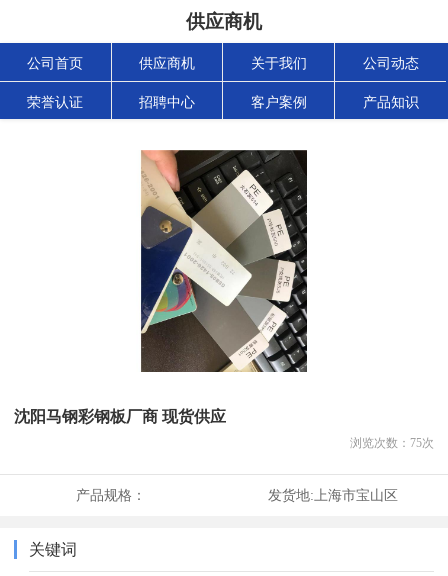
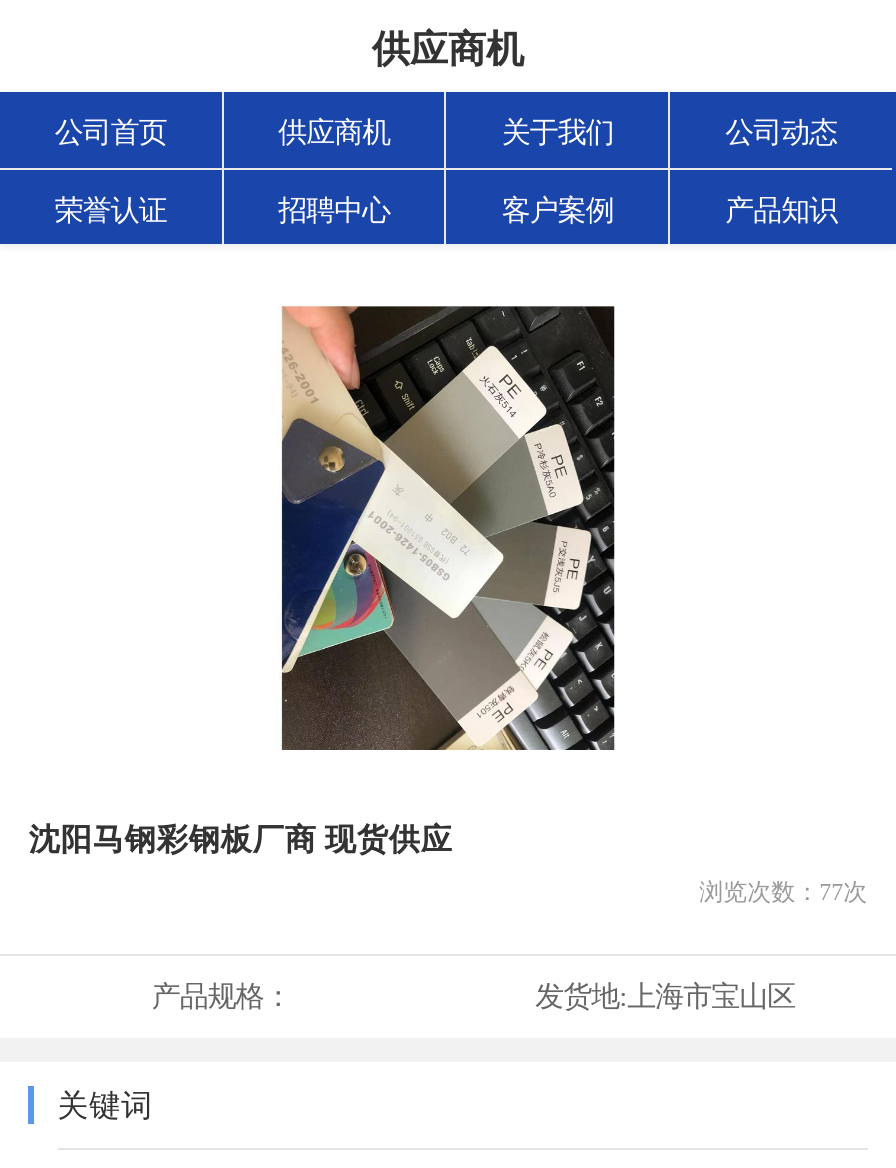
- 浏览次数：75次
+ 浏览次数：77次
